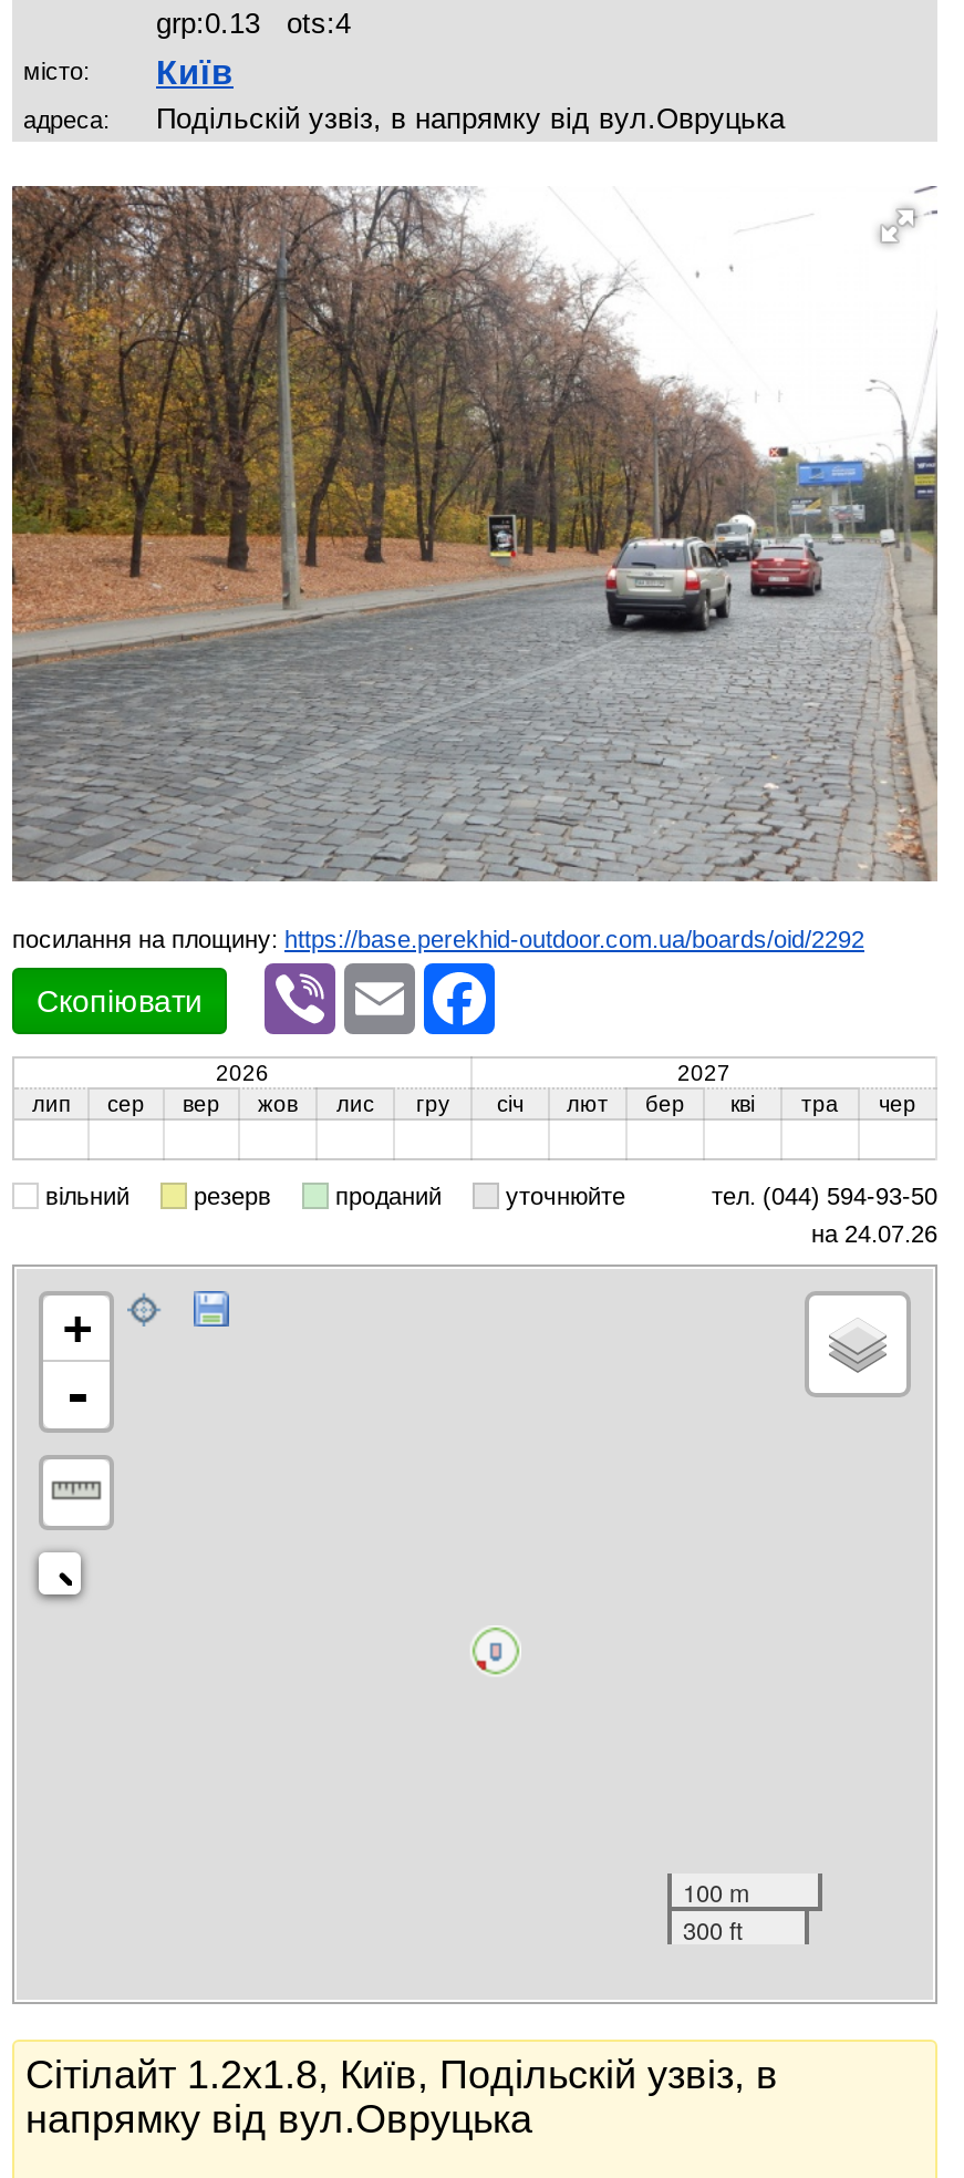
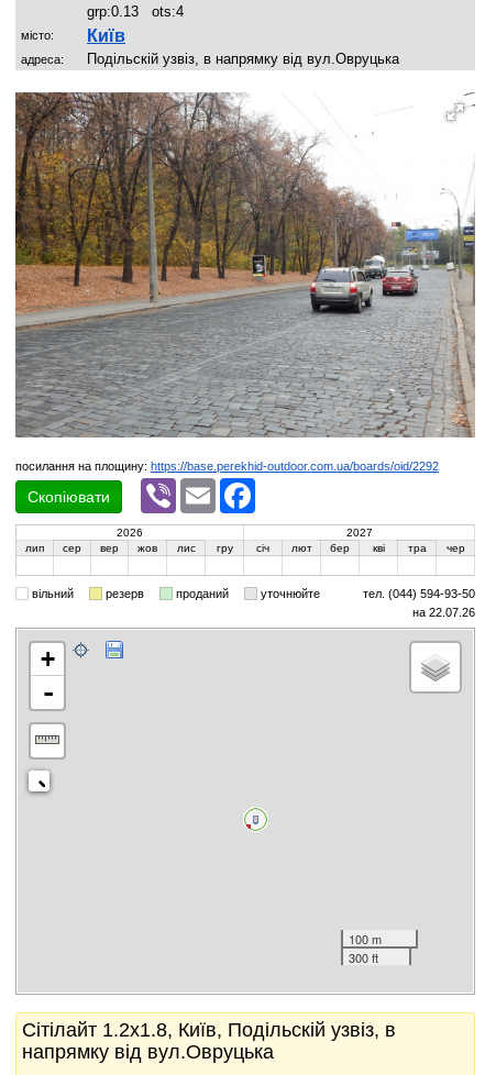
- на 24.07.26
+ на 22.07.26
